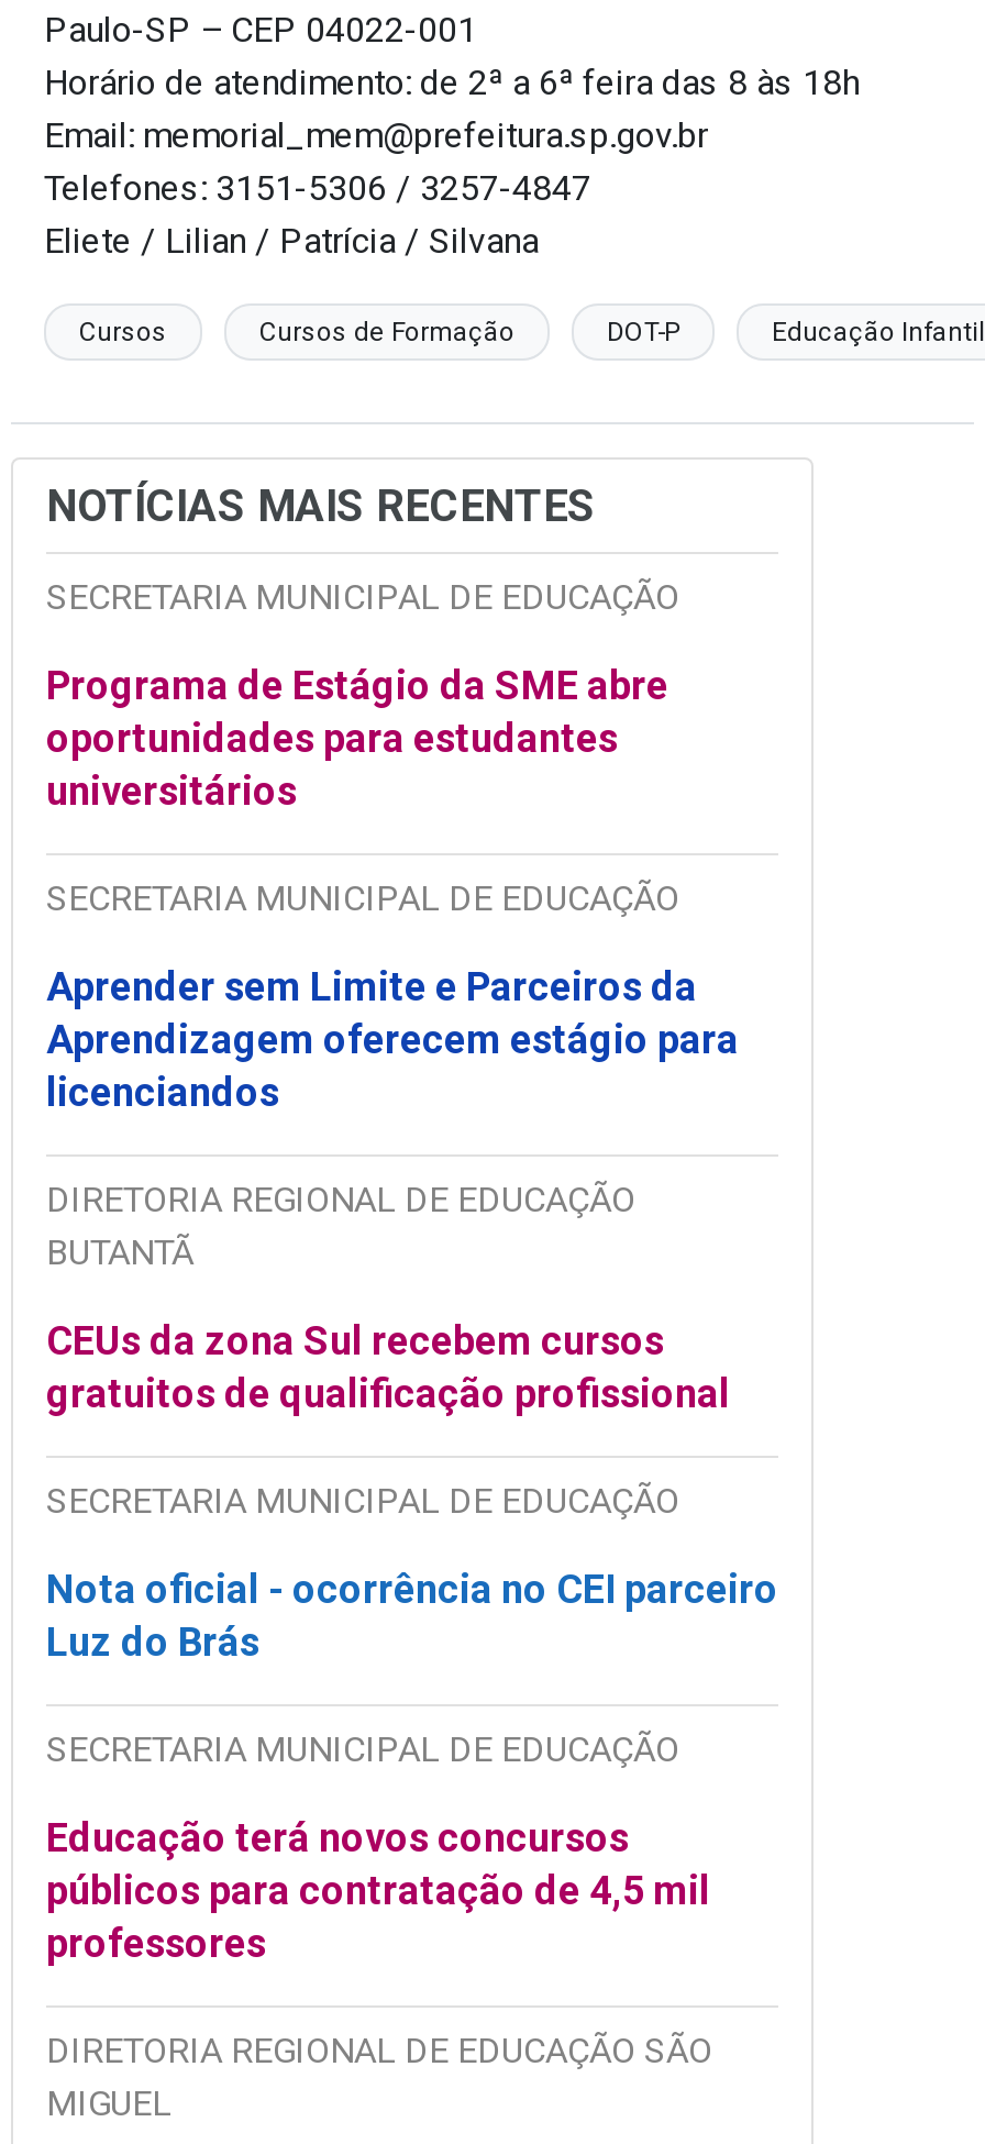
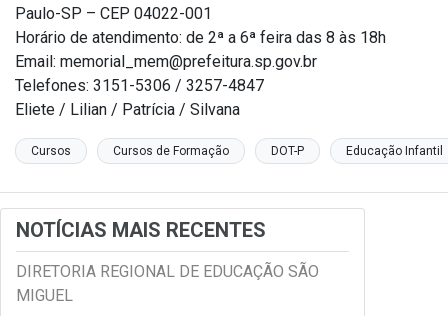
- SECRETARIA MUNICIPAL DE EDUCAÇÃO
- Programa de Estágio da SME abre
- oportunidades para estudantes
- universitários
- SECRETARIA MUNICIPAL DE EDUCAÇÃO
- Aprender sem Limite e Parceiros da
- Aprendizagem oferecem estágio para
- licenciandos
- DIRETORIA REGIONAL DE EDUCAÇÃO
- BUTANTÃ
- CEUs da zona Sul recebem cursos
- gratuitos de qualificação profissional
- SECRETARIA MUNICIPAL DE EDUCAÇÃO
- Nota oficial - ocorrência no CEI parceiro
- Luz do Brás
- SECRETARIA MUNICIPAL DE EDUCAÇÃO
- Educação terá novos concursos
- públicos para contratação de 4,5 mil
- professores
